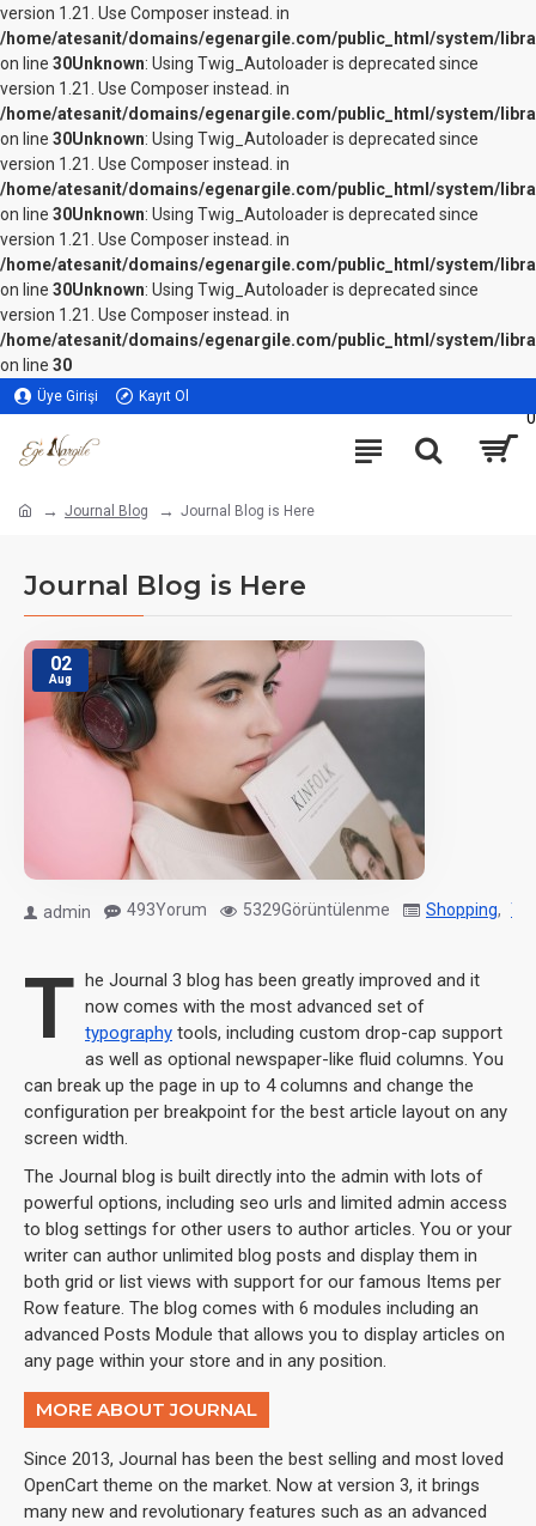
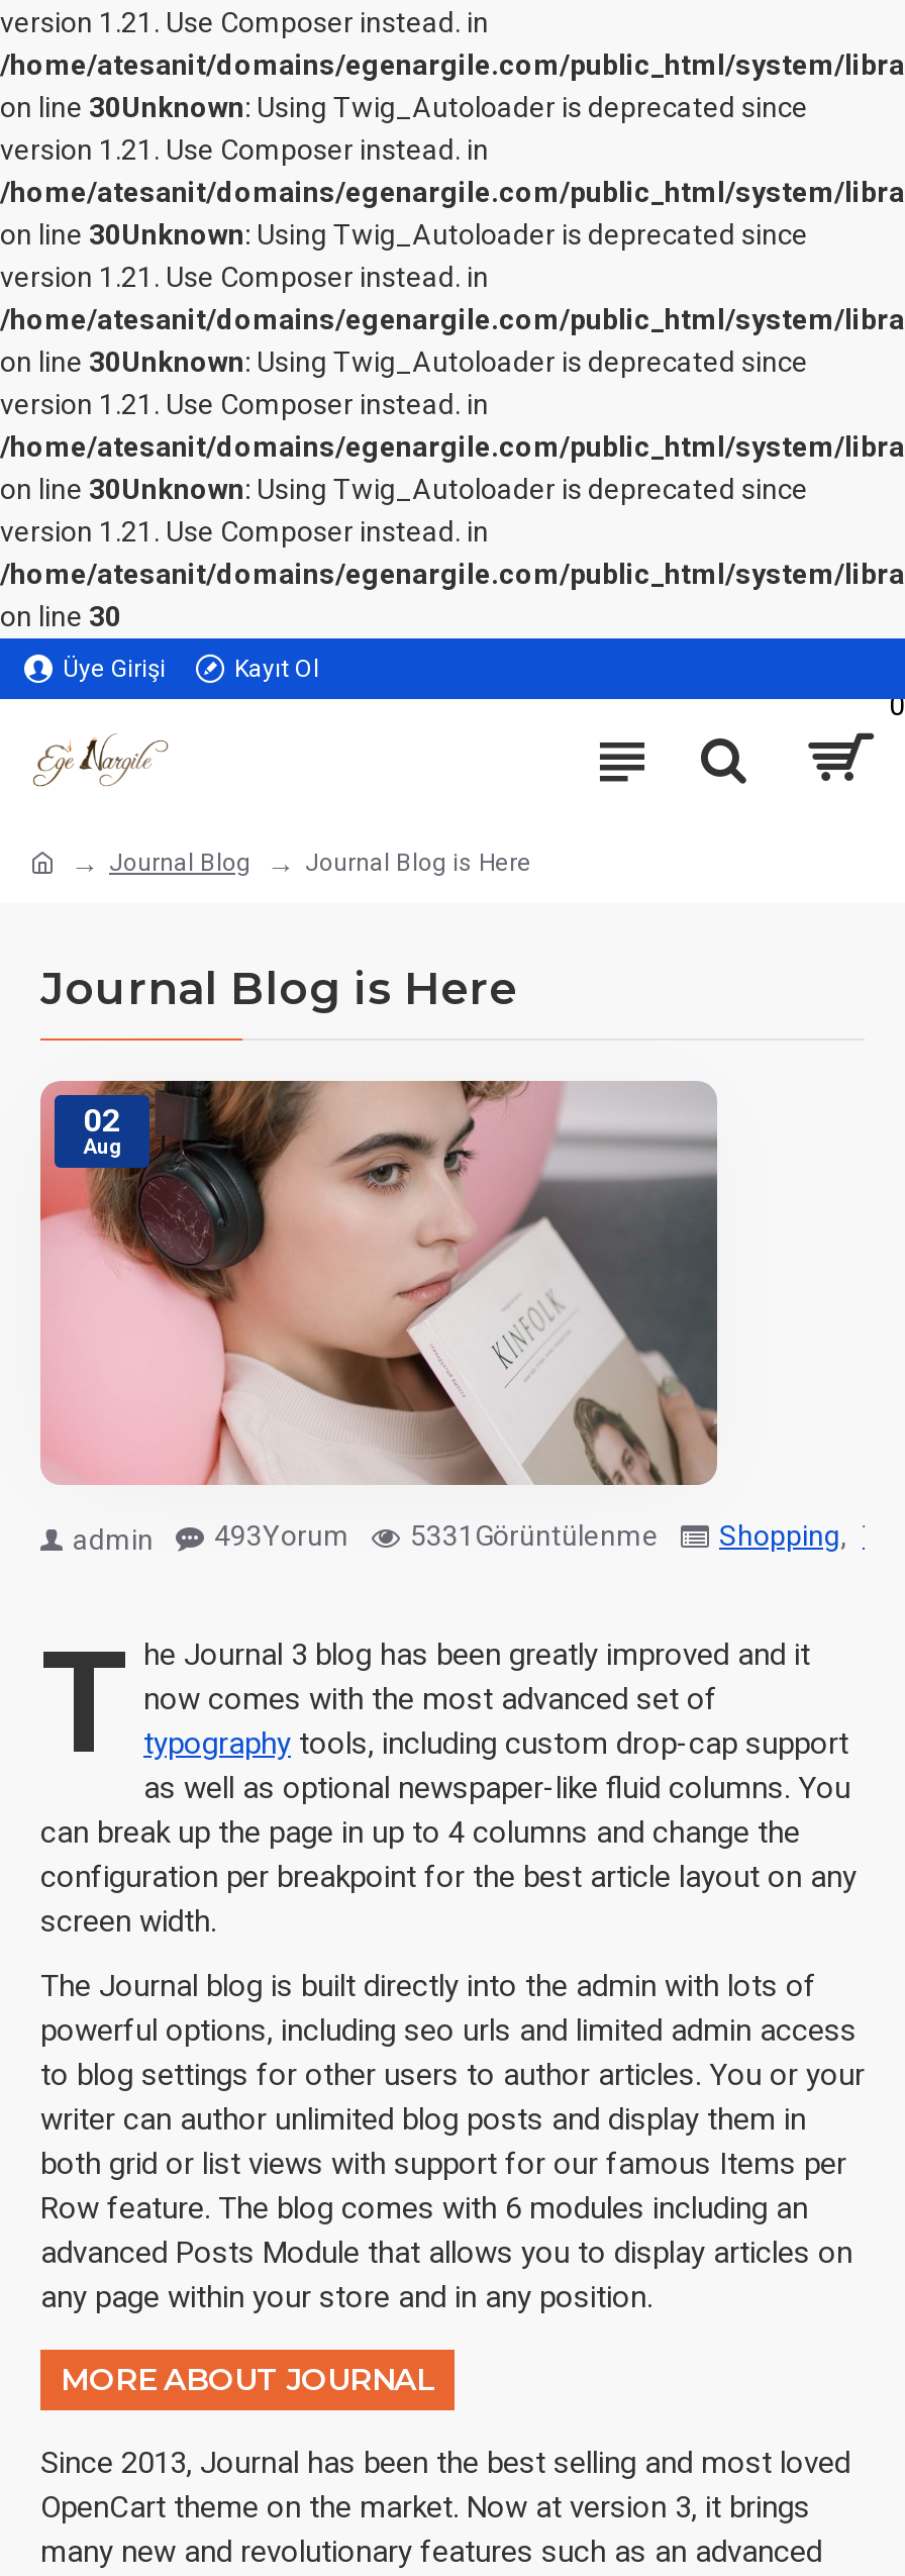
- 5329Görüntülenme
+ 5331Görüntülenme
